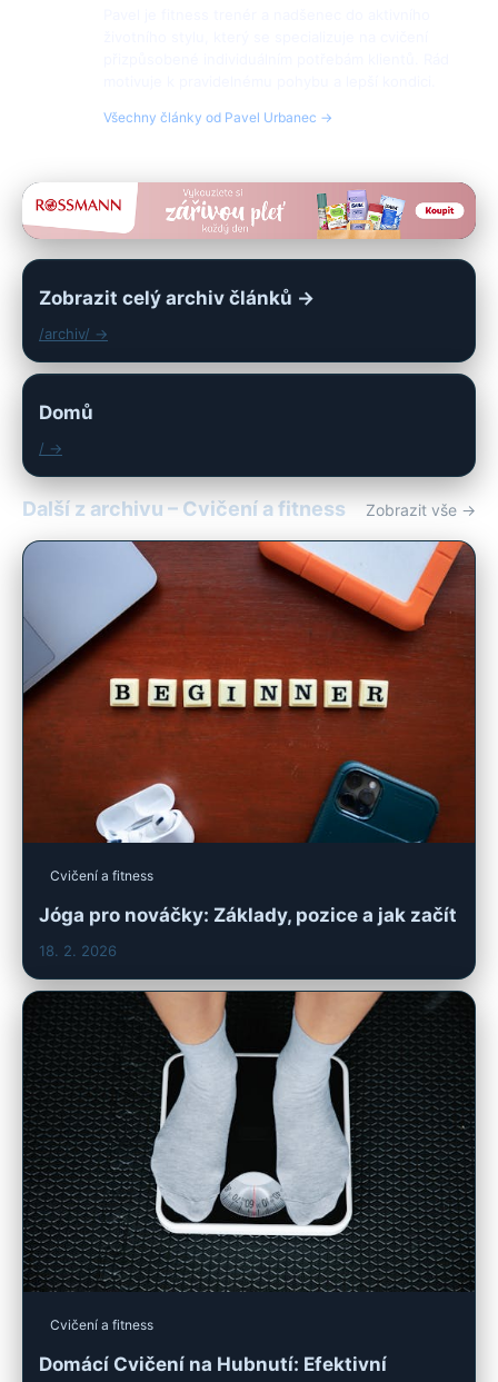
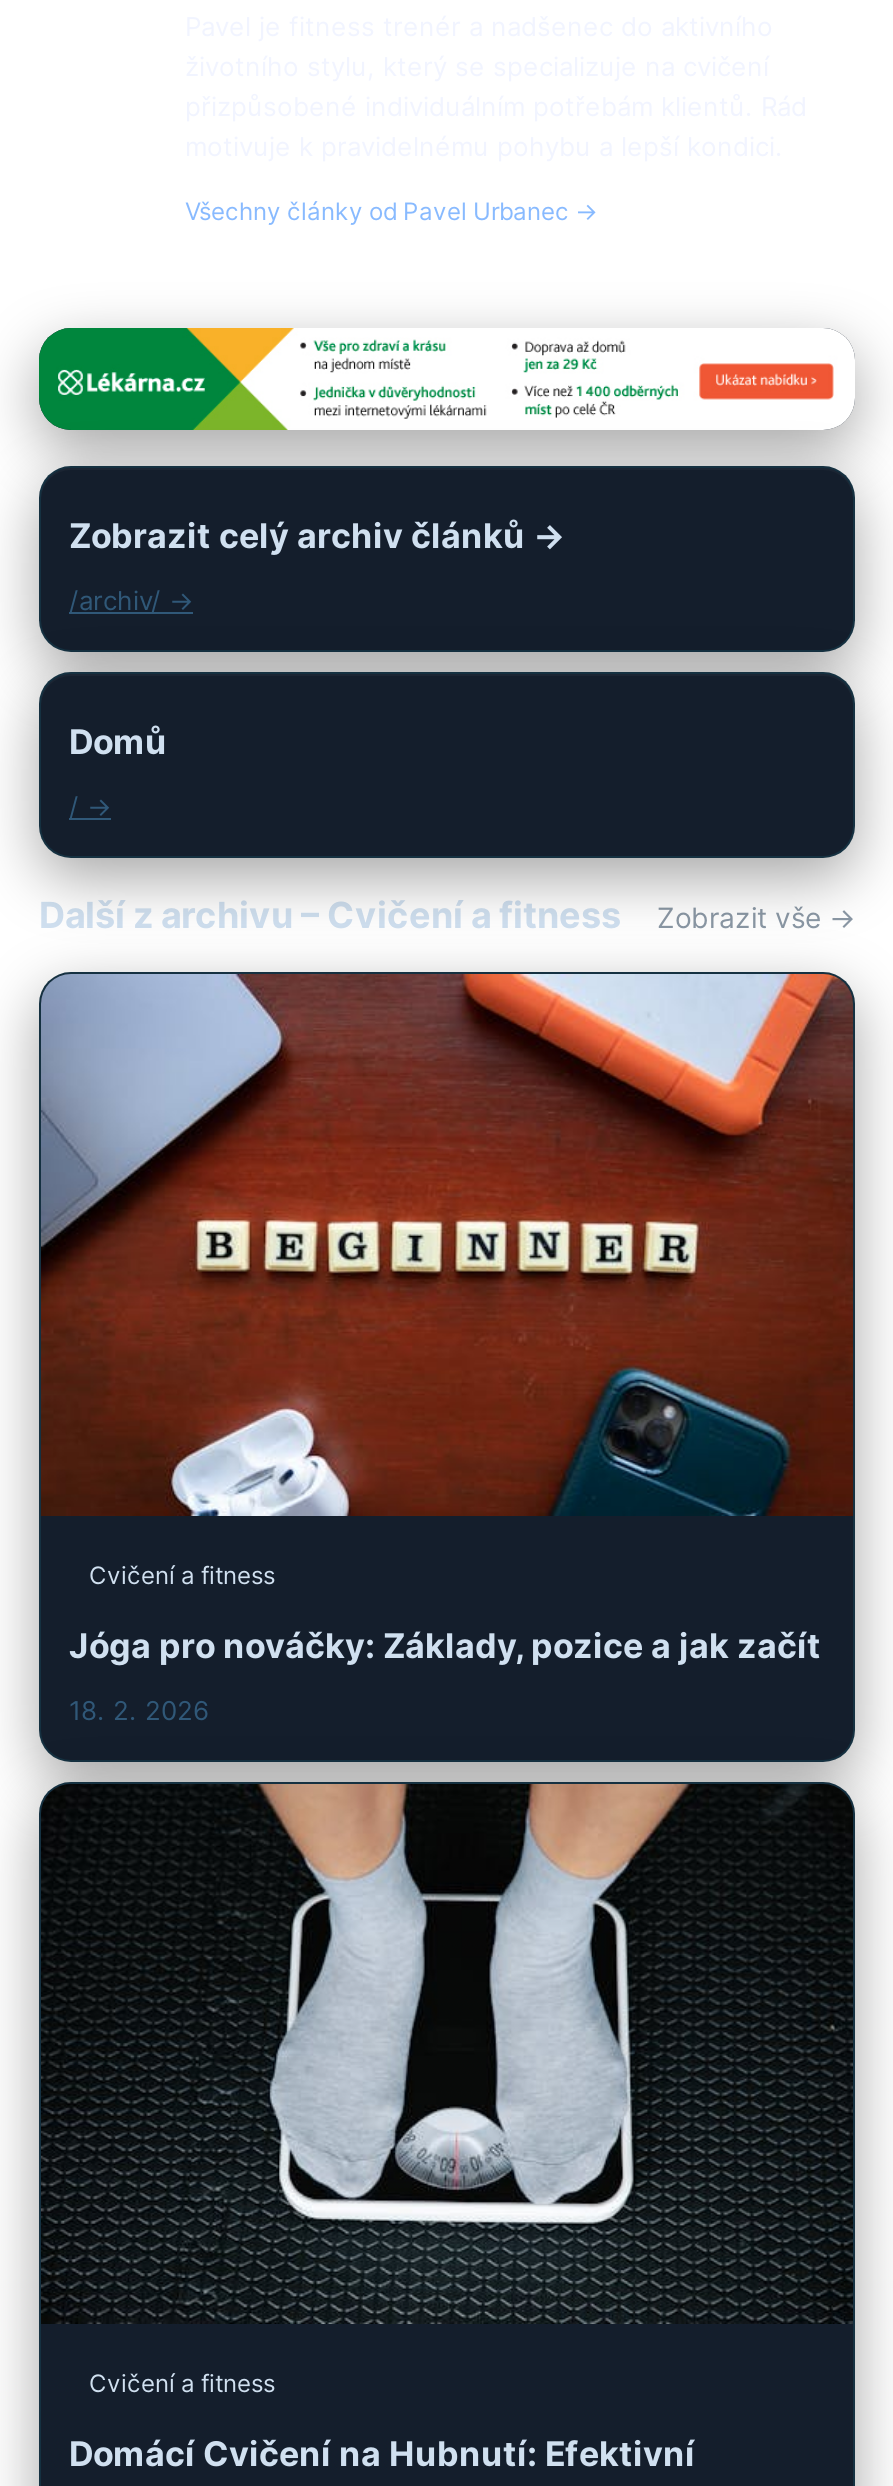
- [image]
+ [image]
